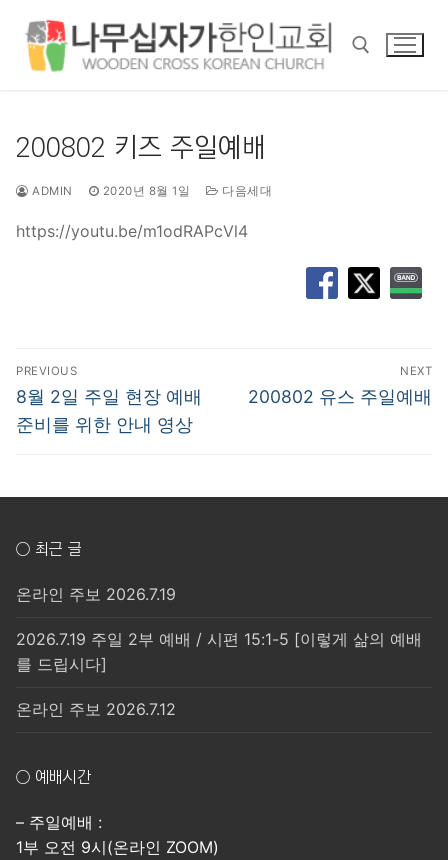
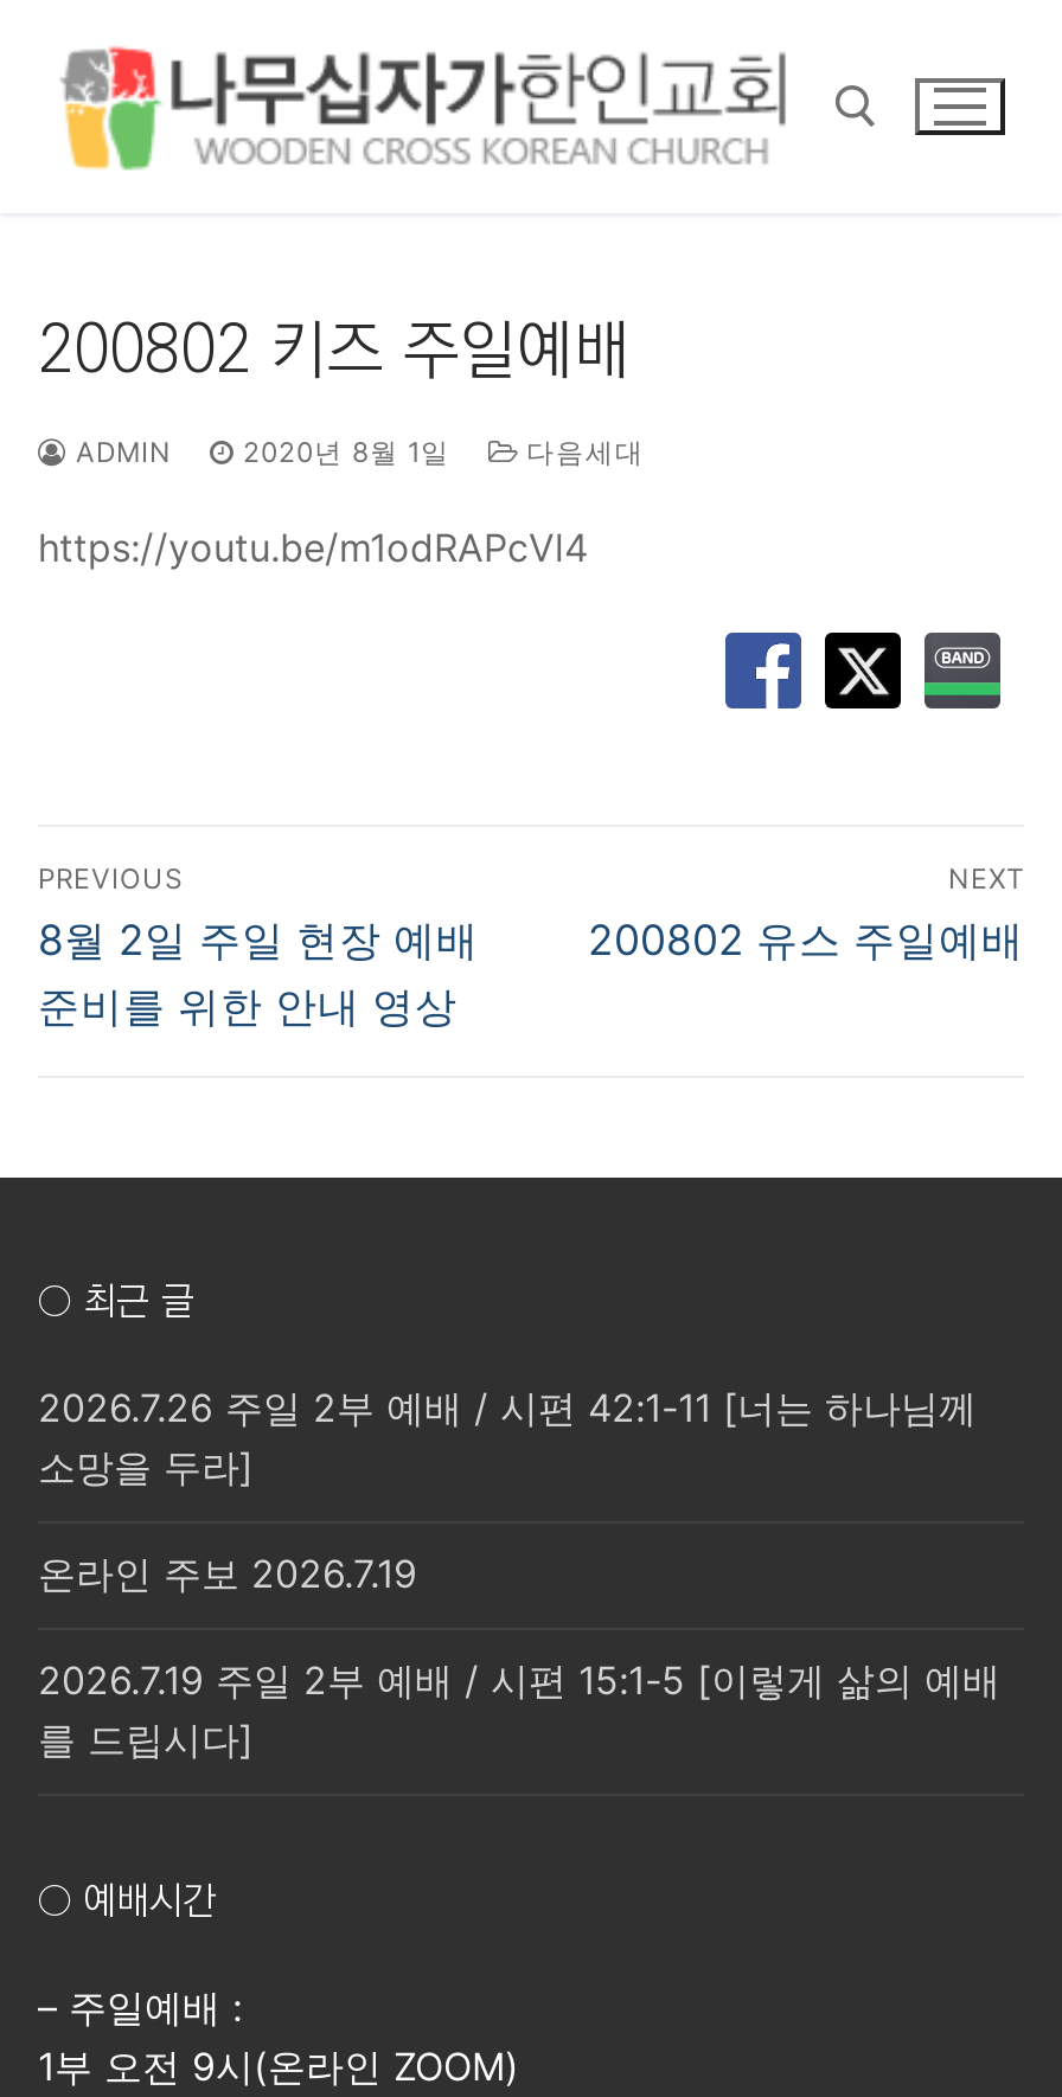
+ 2026.7.26 주일 2부 예배 / 시편 42:1-11 [너는 하나님께
+ 소망을 두라]

moved down: 온라인 주보 2026.7.19 | 2026.7.19 주일 2부 예배 / 시편 15:1-5 [이렇게 삶의 예배 | 를 드립시다]

- 온라인 주보 2026.7.12
